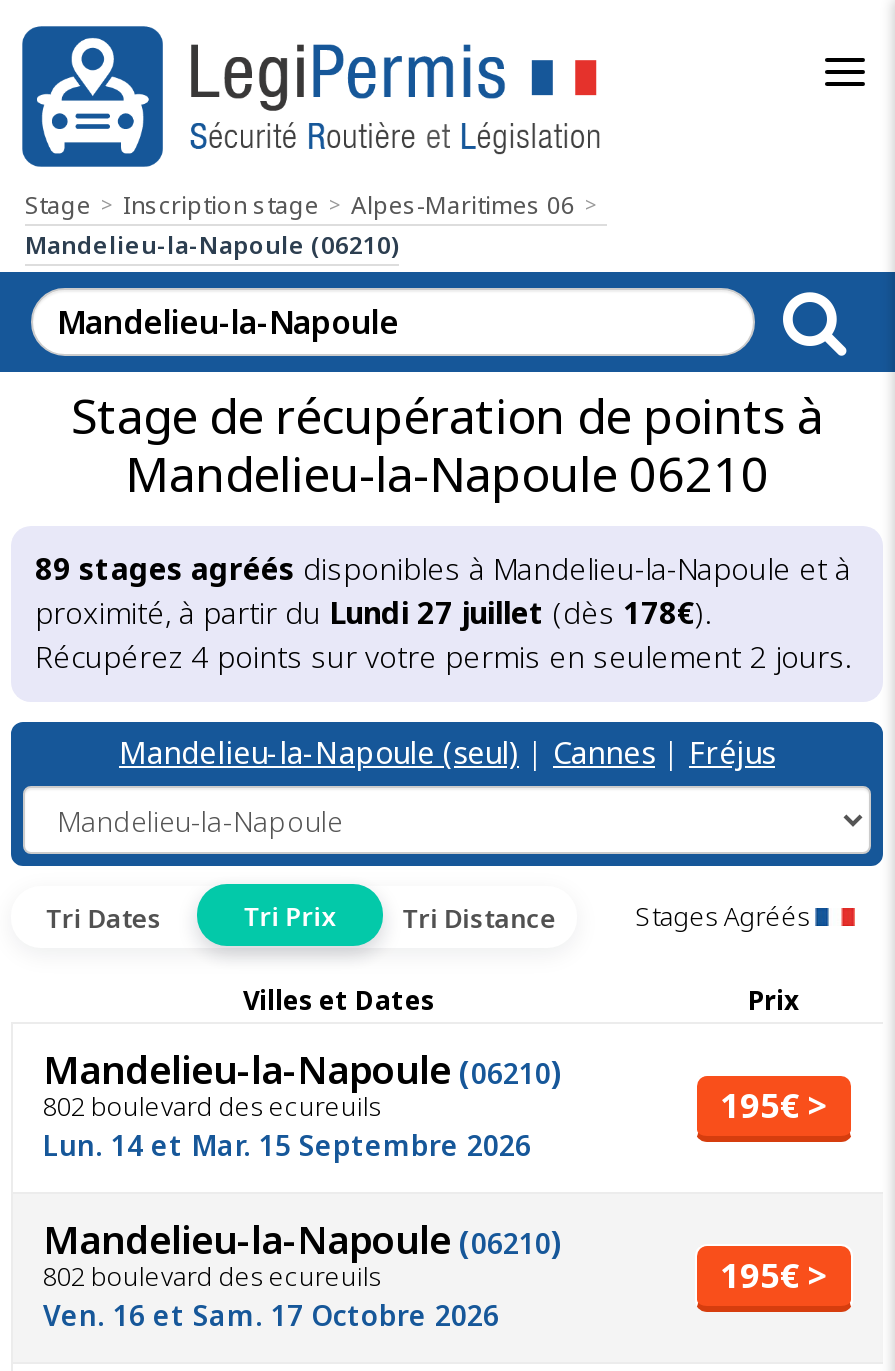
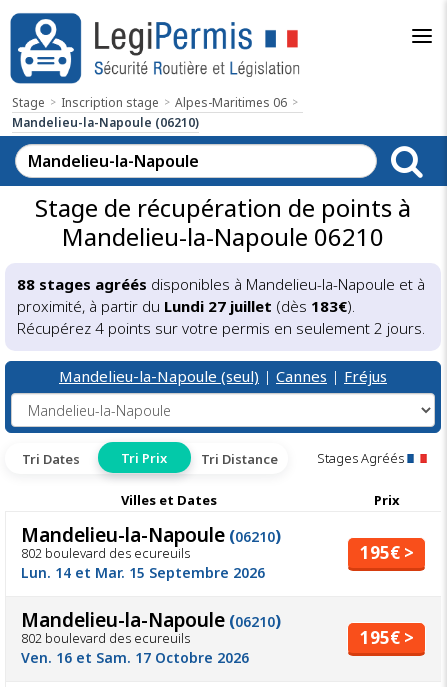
- 89 stages agréés disponibles à Mandelieu-la-Napoule et à
+ 88 stages agréés disponibles à Mandelieu-la-Napoule et à

- proximité, à partir du Lundi 27 juillet (dès 178€).
+ proximité, à partir du Lundi 27 juillet (dès 183€).
